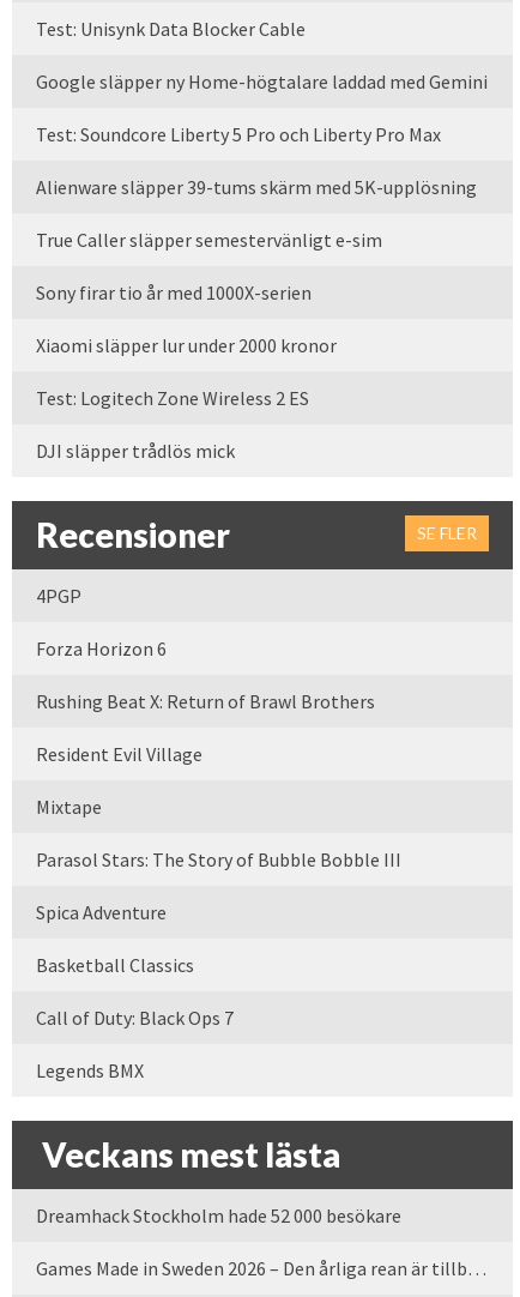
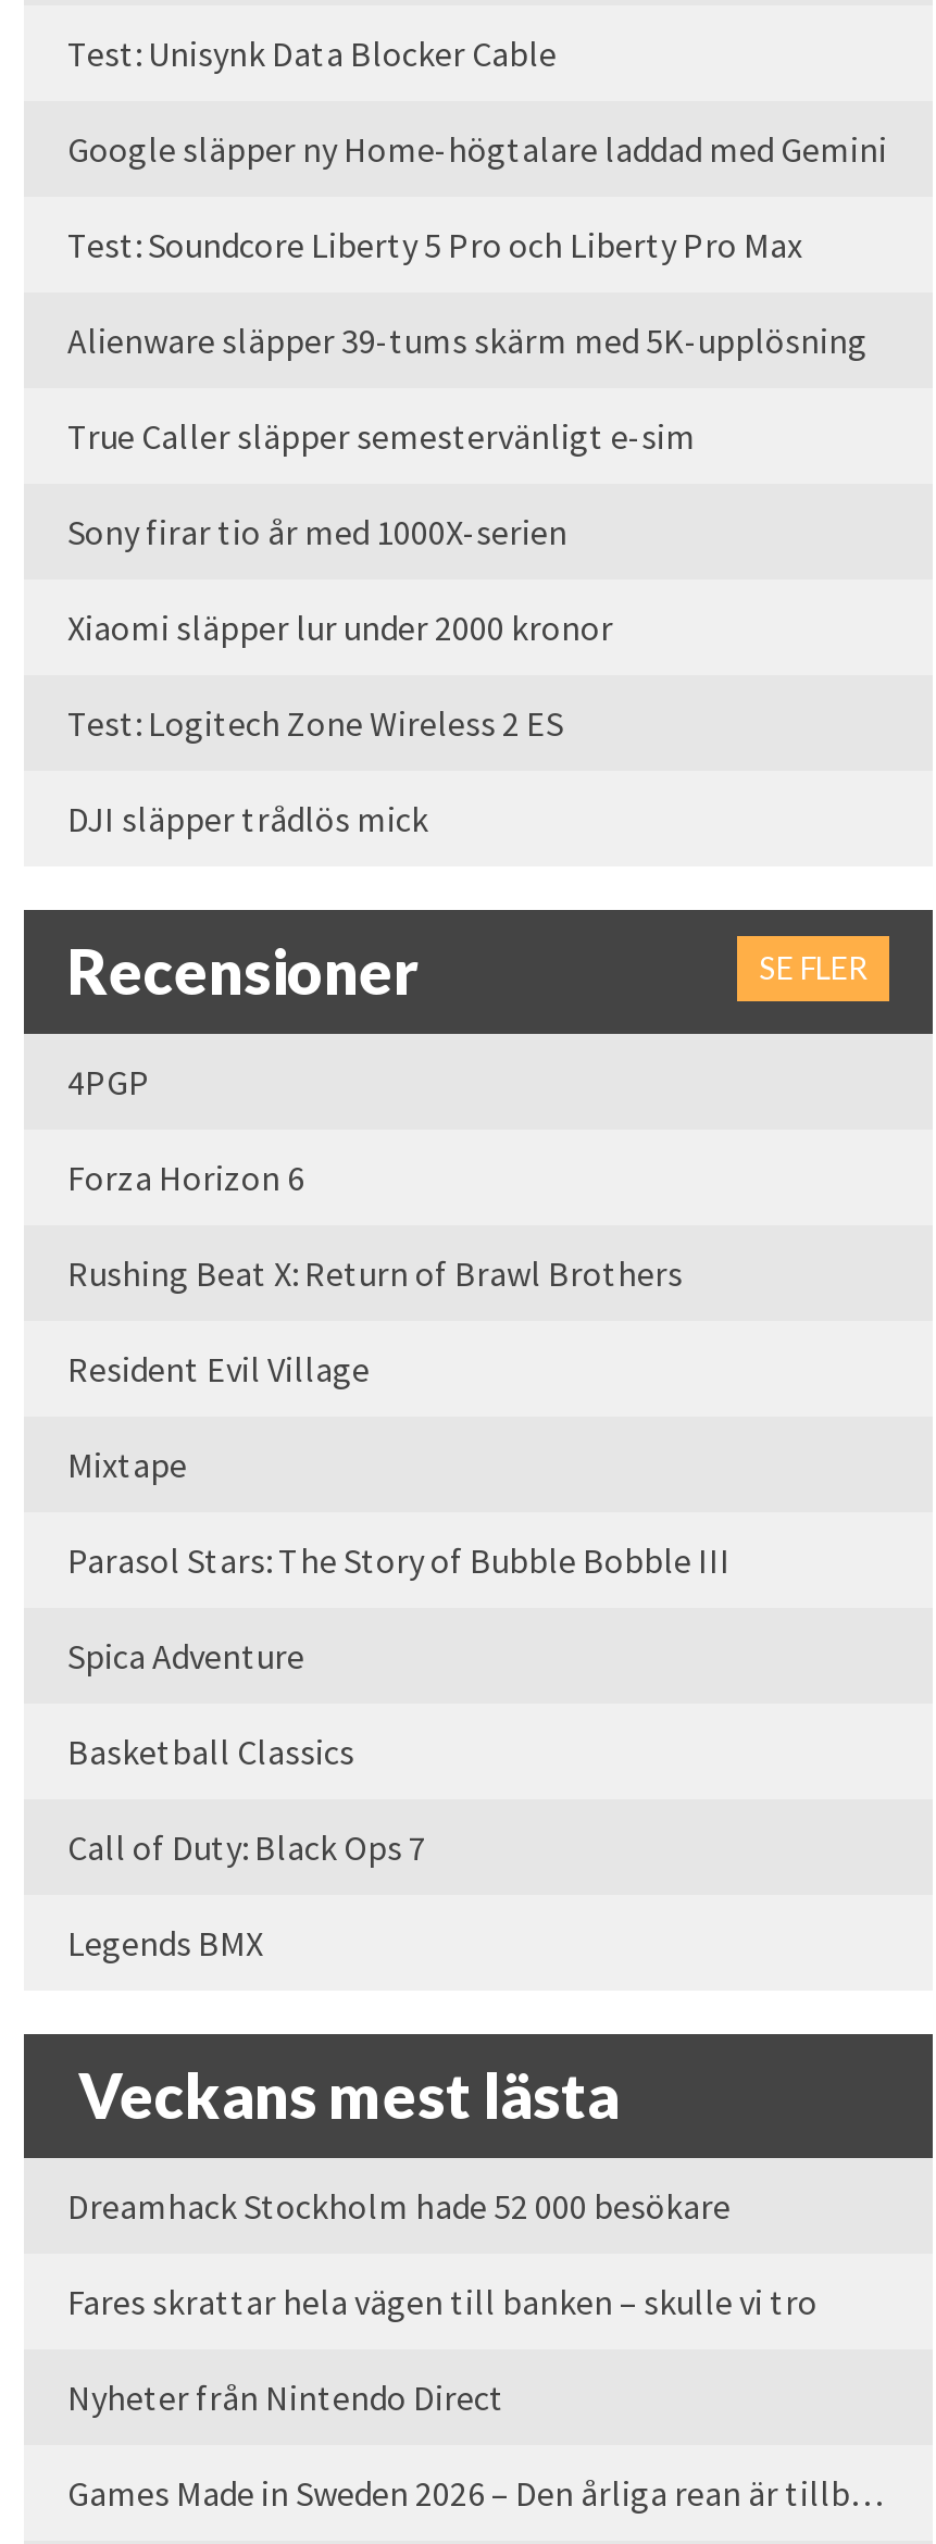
+ Fares skrattar hela vägen till banken – skulle vi tro
+ Nyheter från Nintendo Direct
